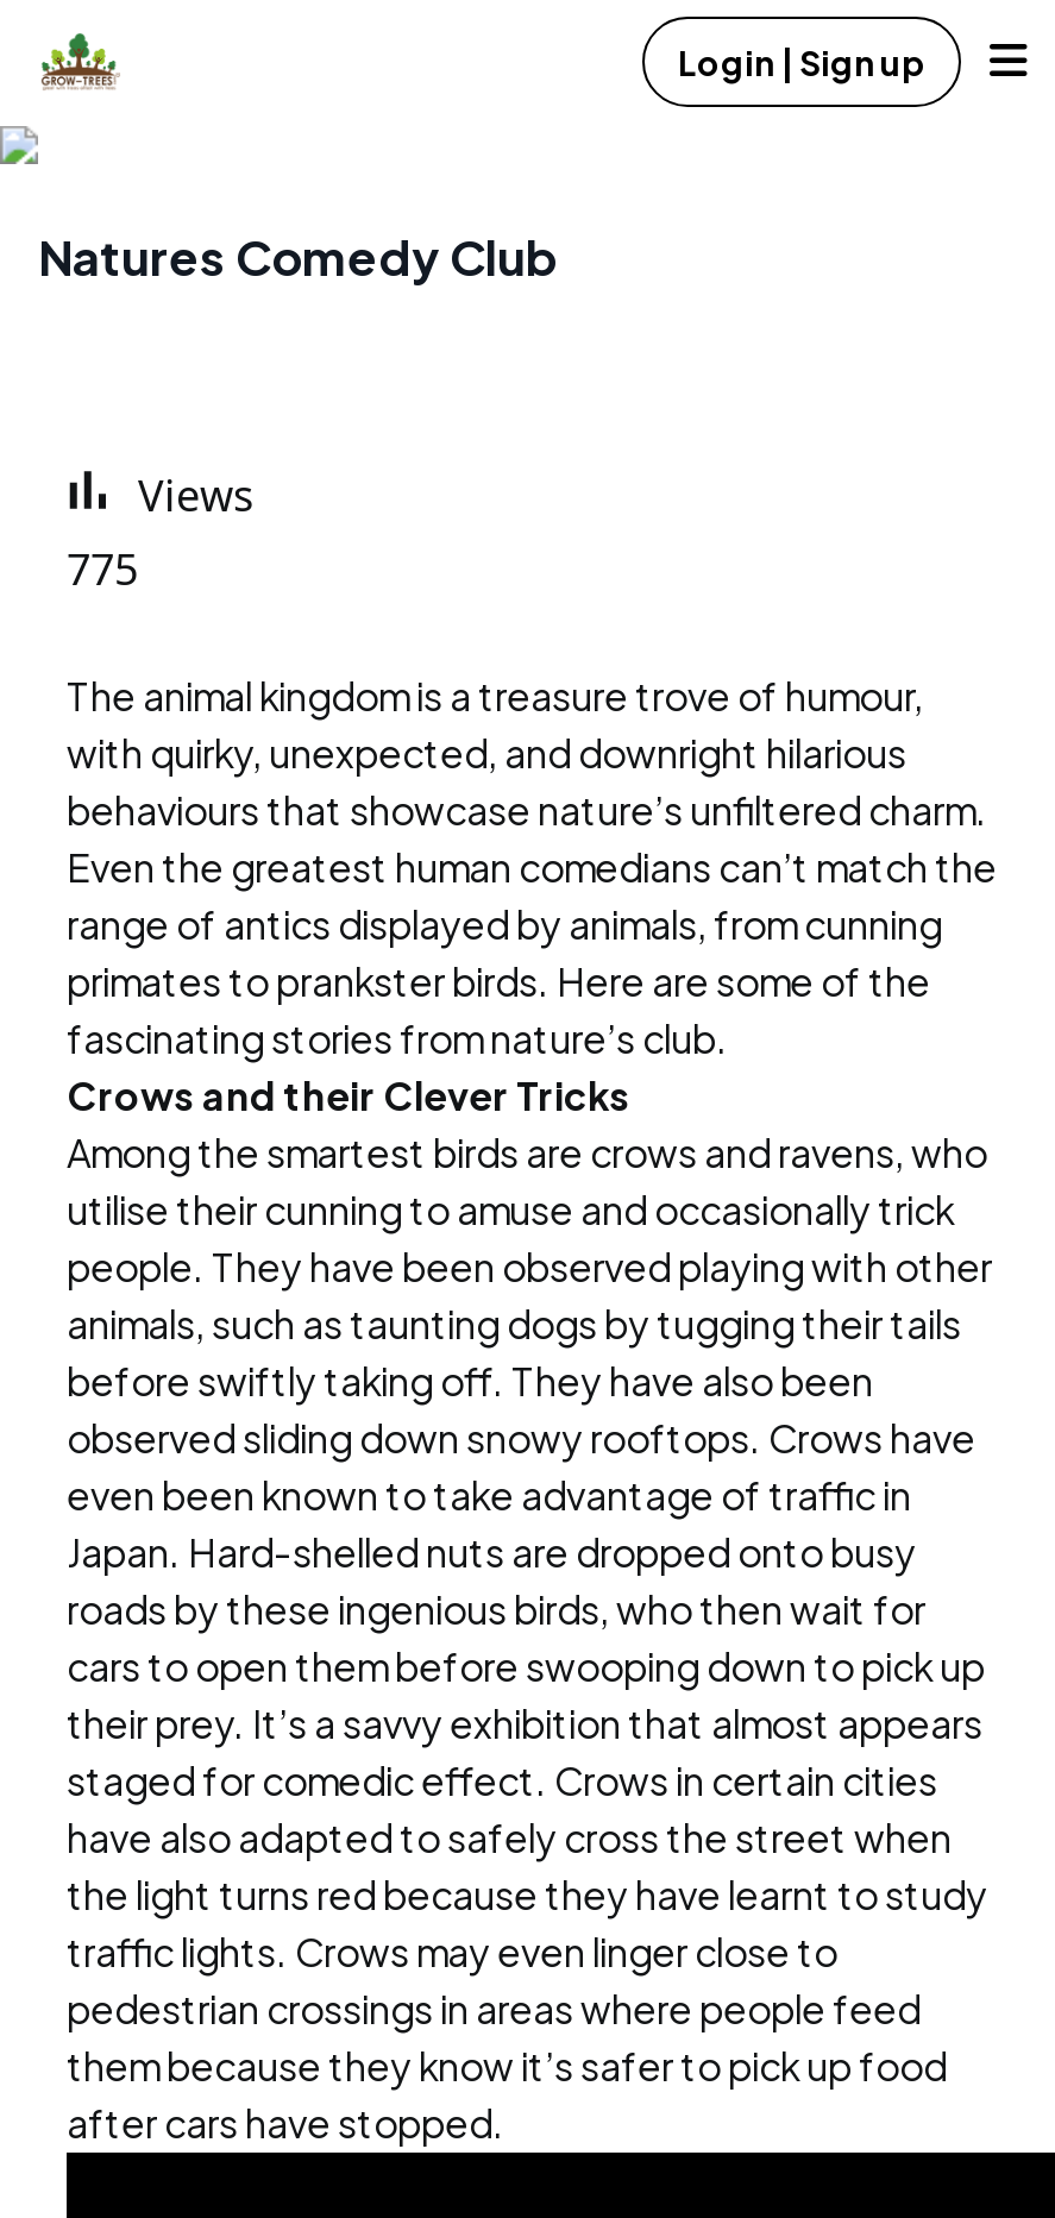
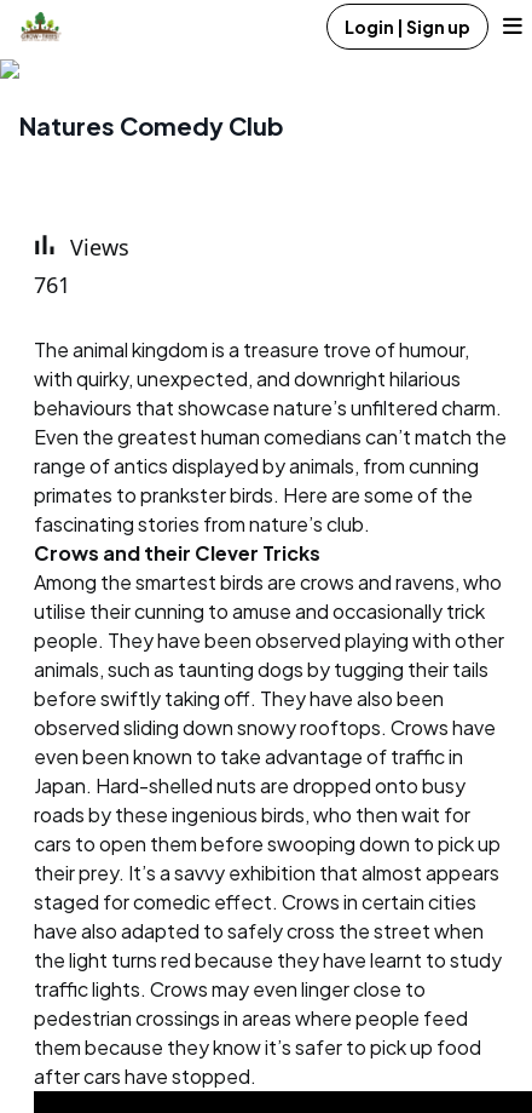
- 775
+ 761
